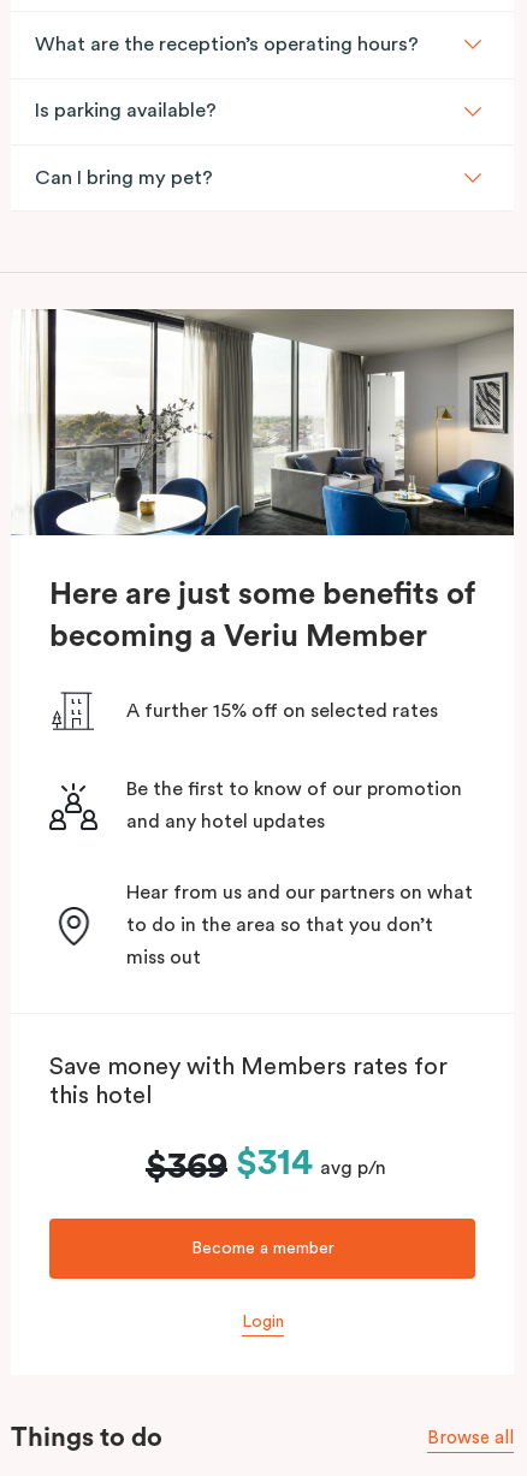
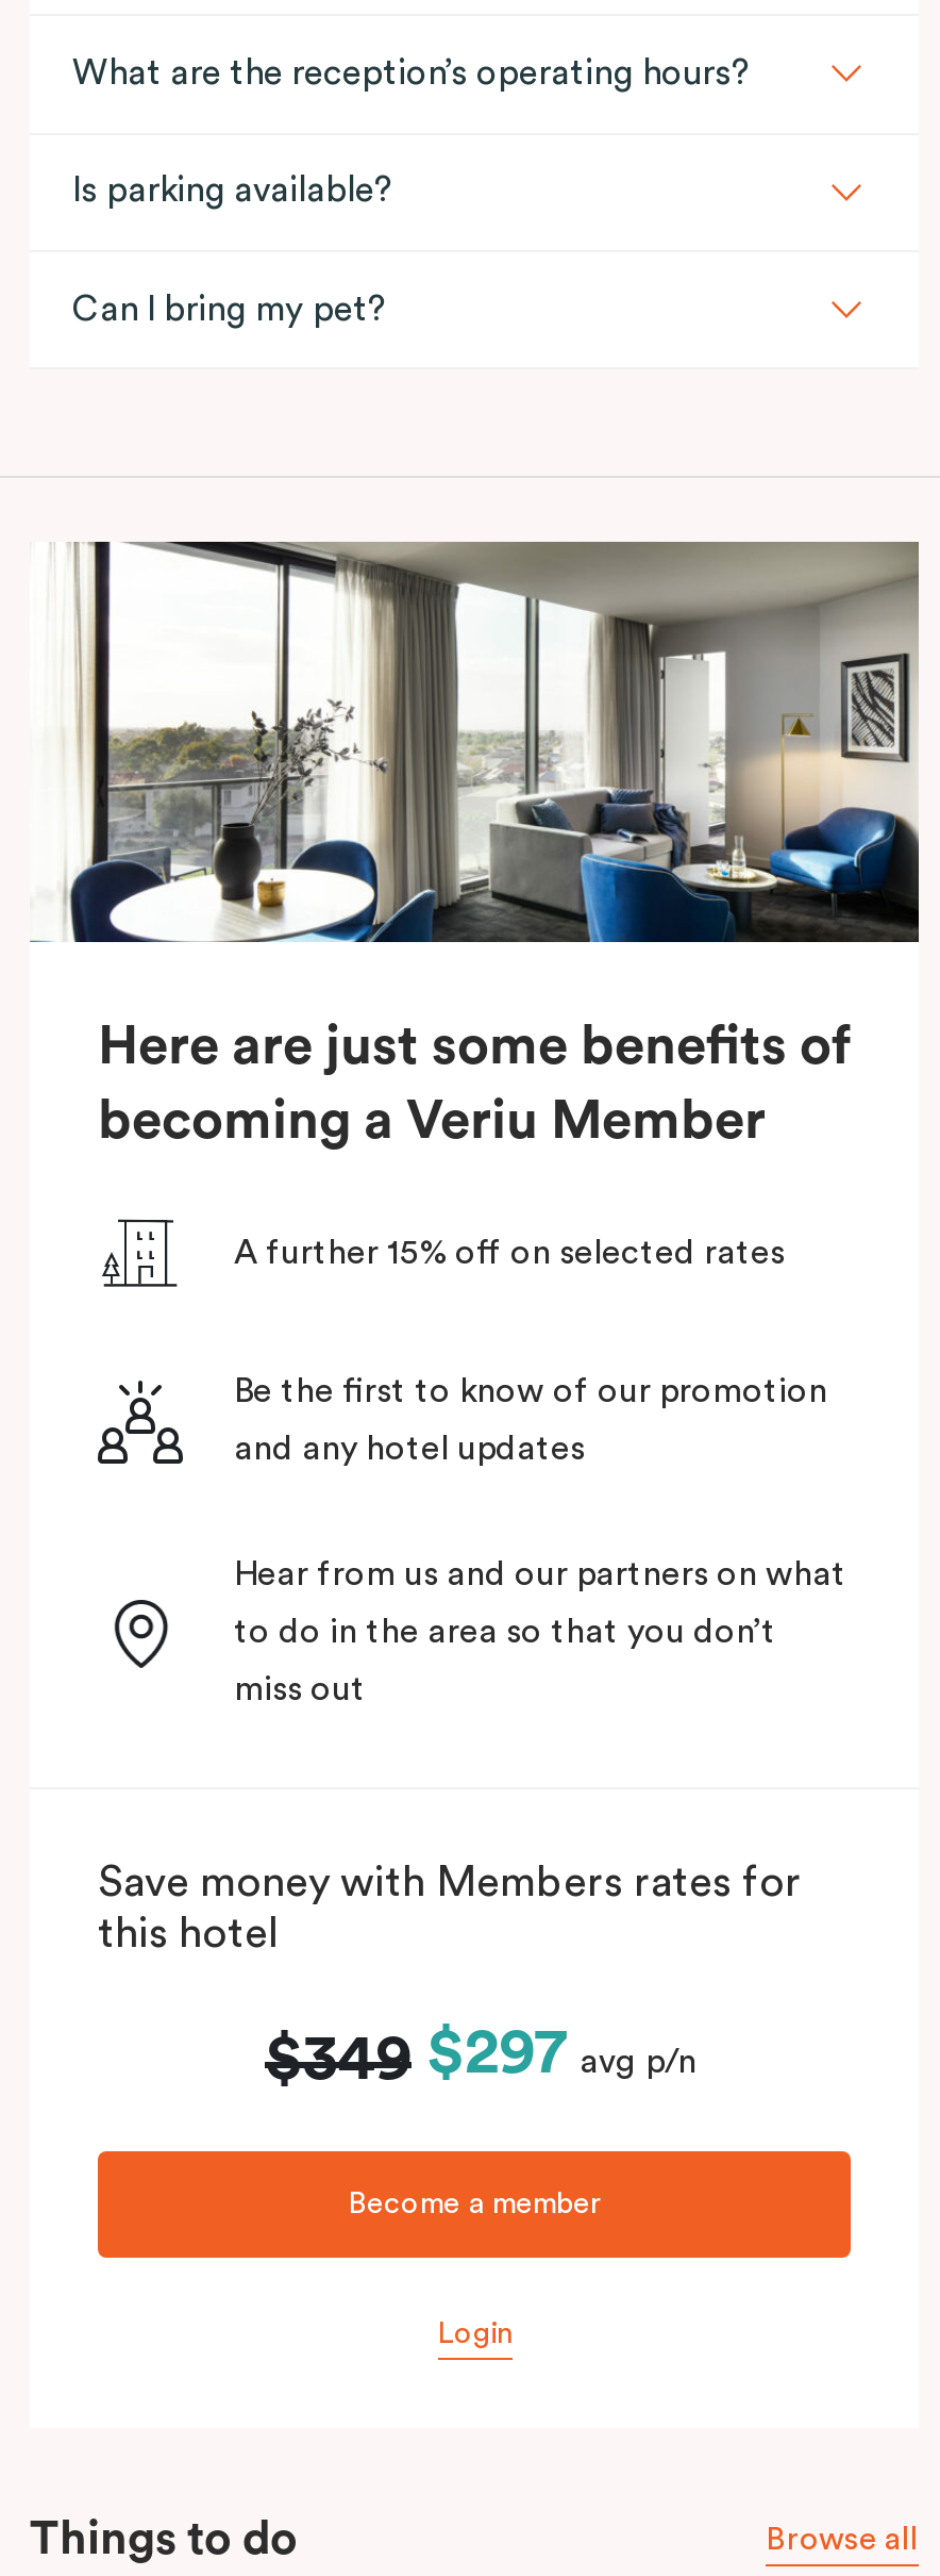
- $369 $314 avg p/n
+ $349 $297 avg p/n
